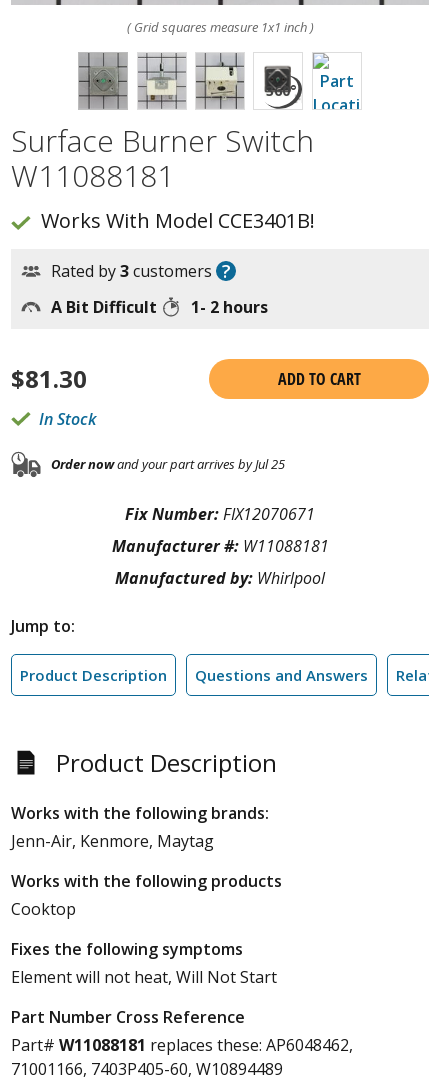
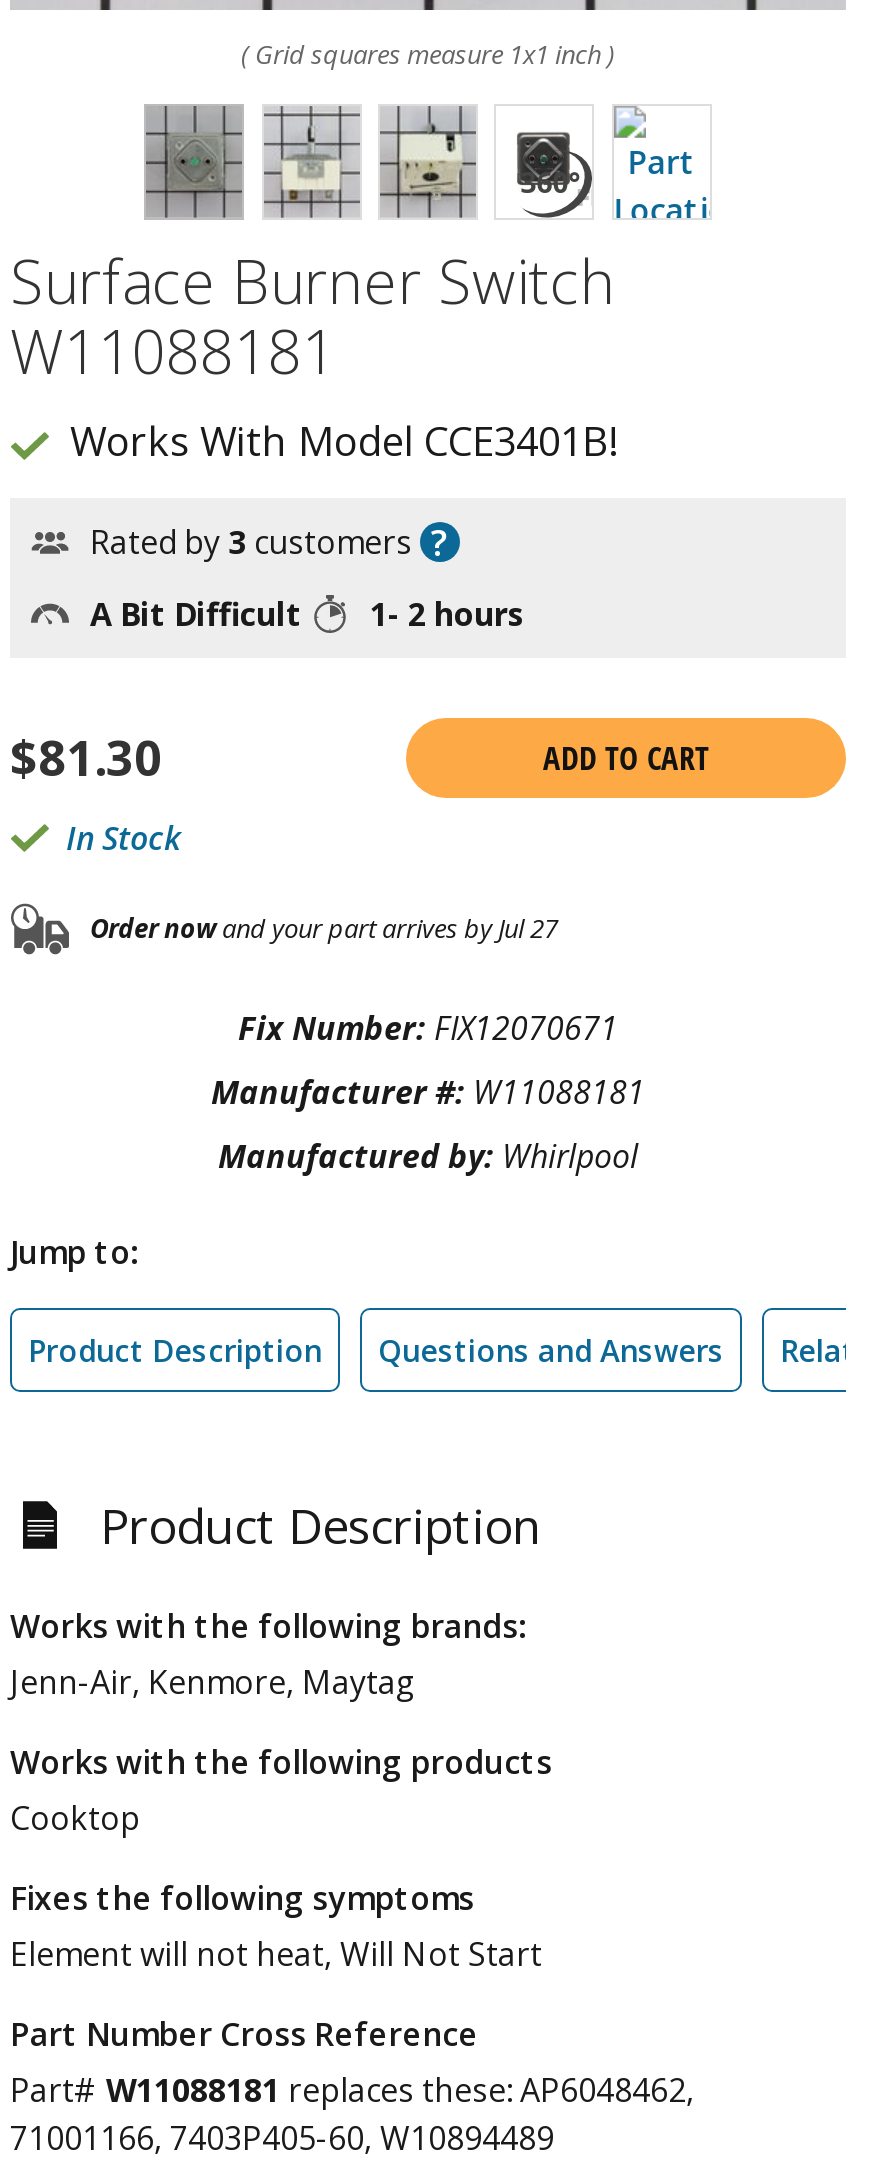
- Order nowand your part arrives by Jul 25
+ Order nowand your part arrives by Jul 27
